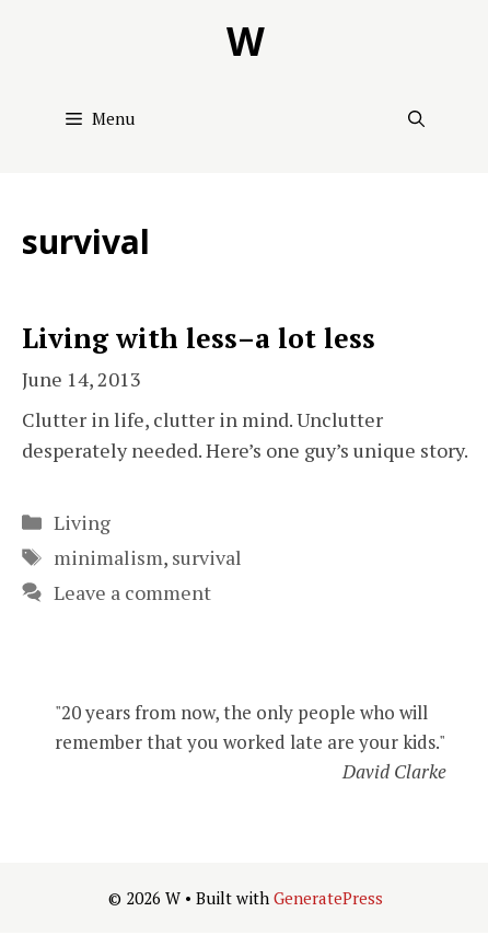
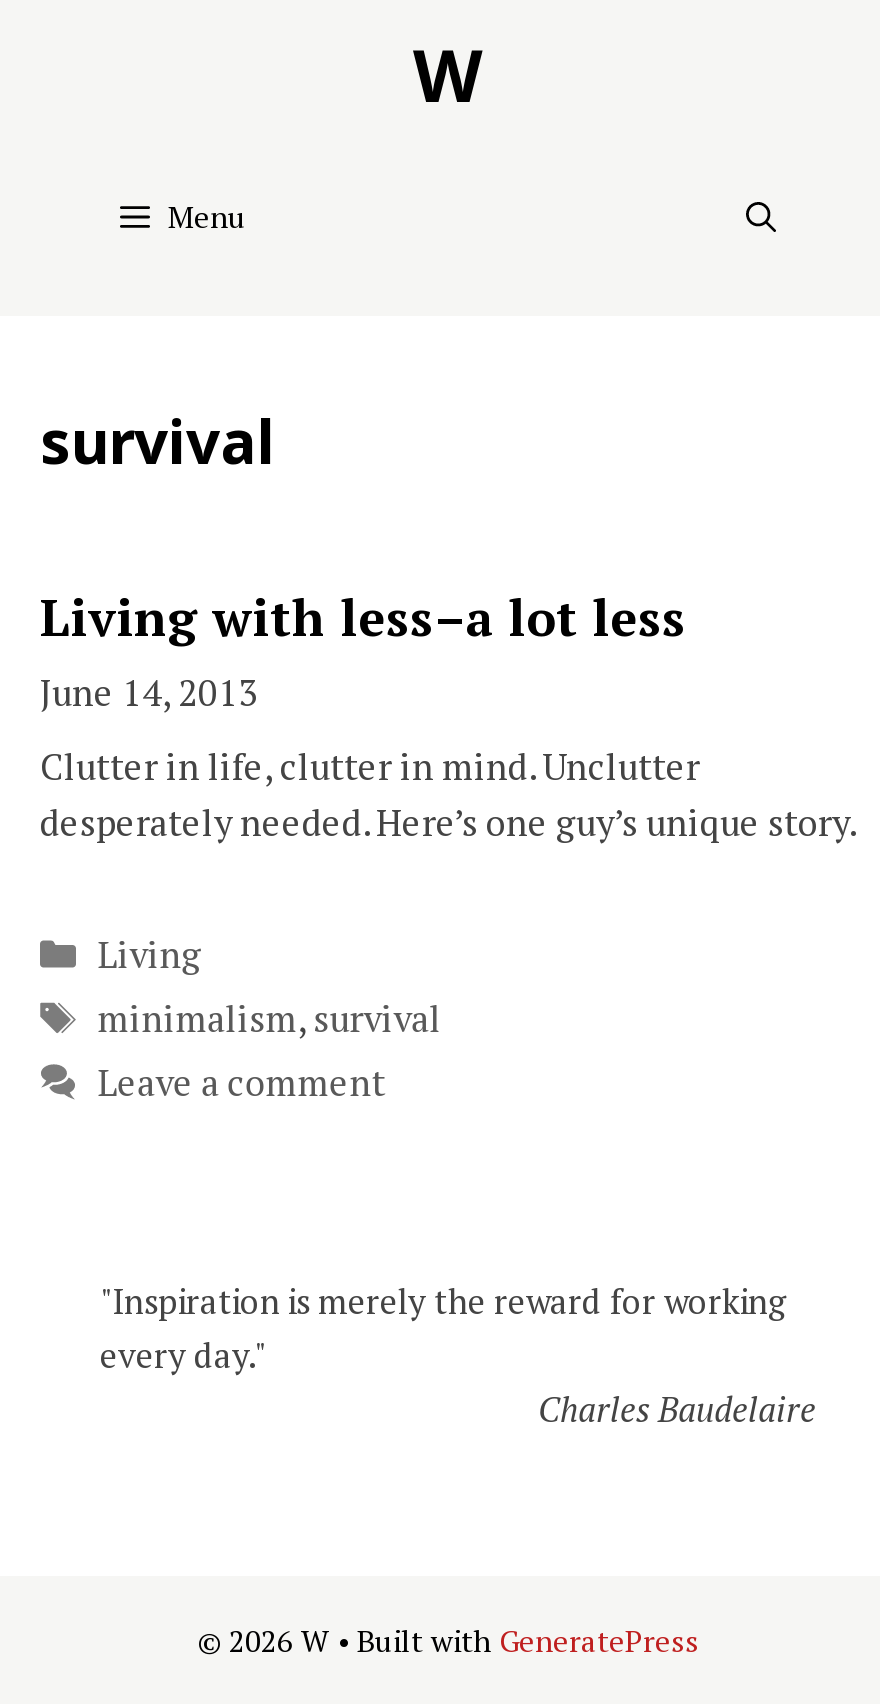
- "20 years from now, the only people who will
- remember that you worked late are your kids."
- David Clarke
+ "Inspiration is merely the reward for working
+ every day."
+ Charles Baudelaire
